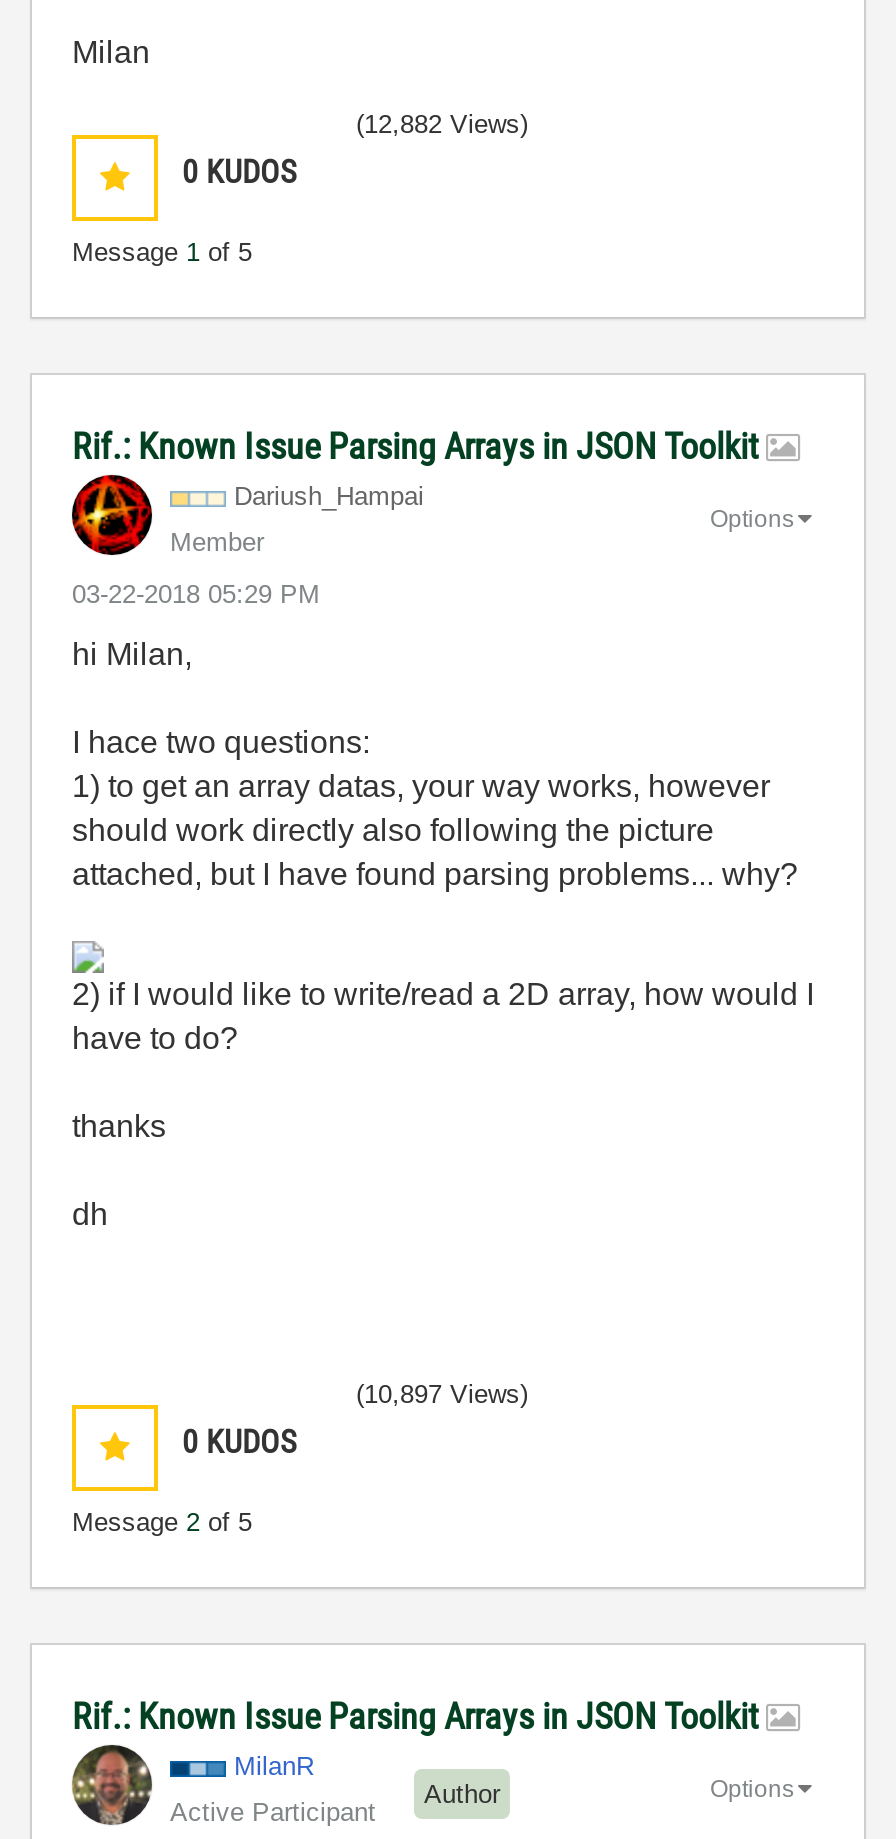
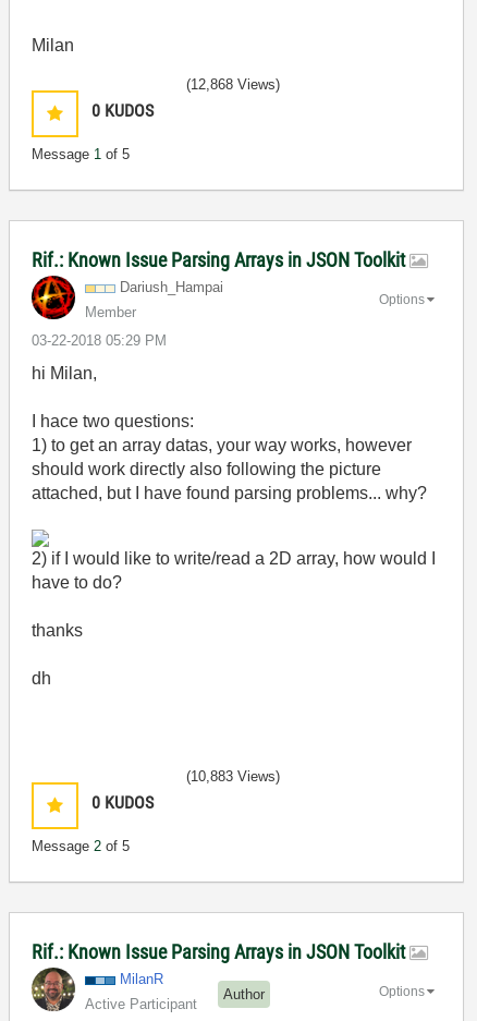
- (12,882 Views)
+ (12,868 Views)

- (10,897 Views)
+ (10,883 Views)
